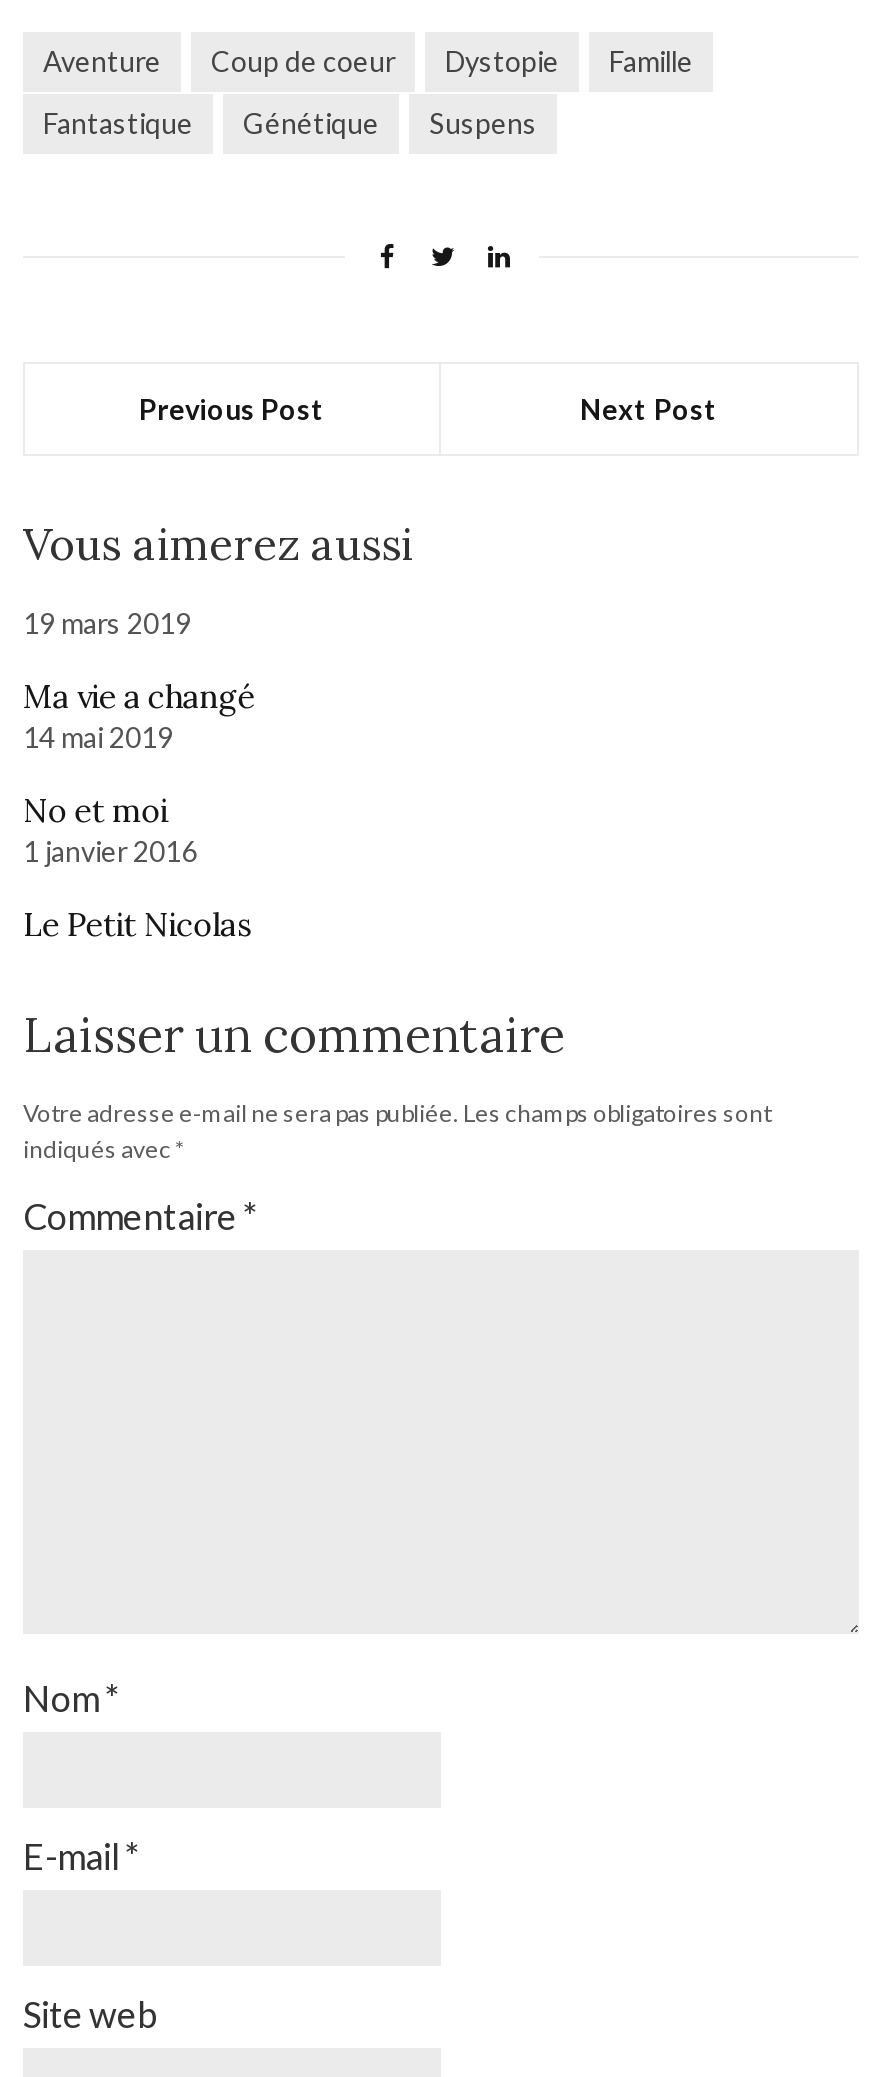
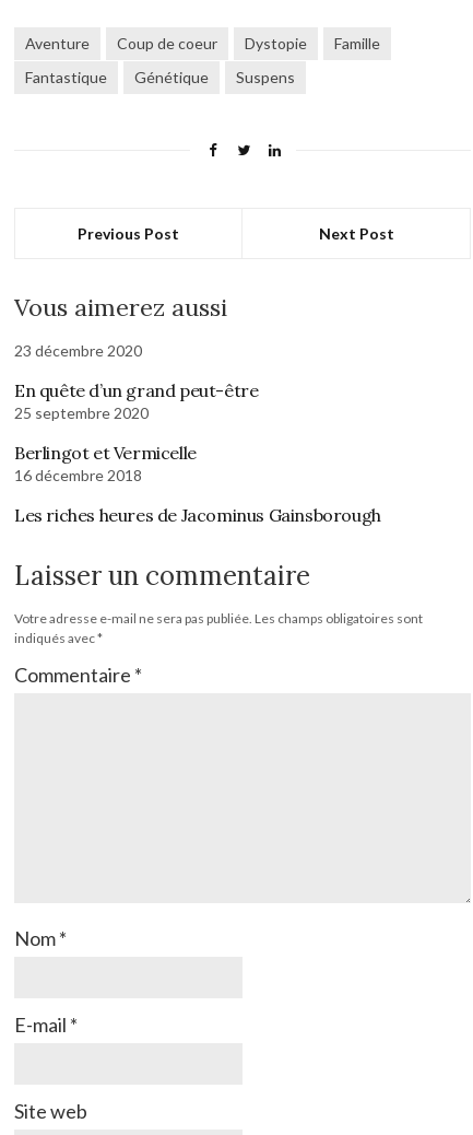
- 19 mars 2019
+ 23 décembre 2020

- Ma vie a changé
- 14 mai 2019
+ En quête d’un grand peut-être
+ 25 septembre 2020

- No et moi
- 1 janvier 2016
+ Berlingot et Vermicelle
+ 16 décembre 2018

- Le Petit Nicolas
+ Les riches heures de Jacominus Gainsborough
